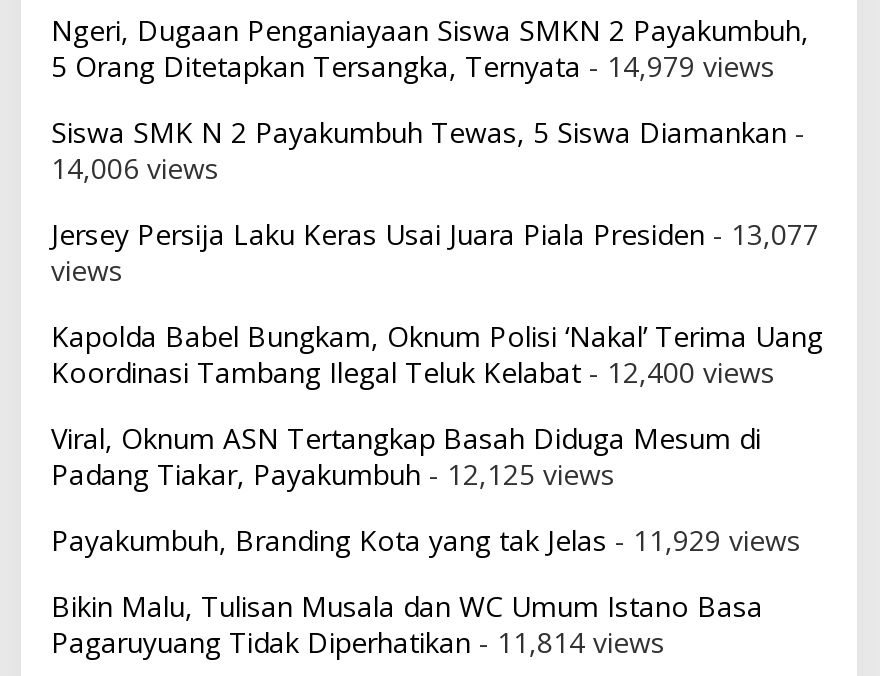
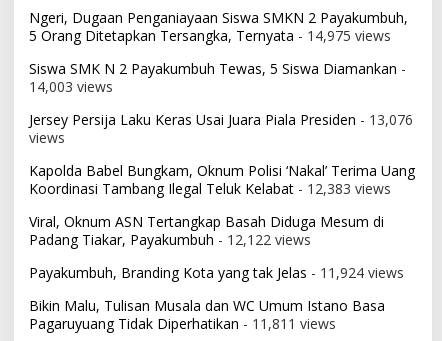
- 5 Orang Ditetapkan Tersangka, Ternyata - 14,979 views
+ 5 Orang Ditetapkan Tersangka, Ternyata - 14,975 views

- 14,006 views
+ 14,003 views

- Jersey Persija Laku Keras Usai Juara Piala Presiden - 13,077
+ Jersey Persija Laku Keras Usai Juara Piala Presiden - 13,076

- Koordinasi Tambang Ilegal Teluk Kelabat - 12,400 views
+ Koordinasi Tambang Ilegal Teluk Kelabat - 12,383 views

- Padang Tiakar, Payakumbuh- 12,125 views
+ Padang Tiakar, Payakumbuh- 12,122 views

- Payakumbuh, Branding Kota yang tak Jelas - 11,929 views
+ Payakumbuh, Branding Kota yang tak Jelas - 11,924 views

- Pagaruyuang Tidak Diperhatikan - 11,814 views
+ Pagaruyuang Tidak Diperhatikan - 11,811 views
